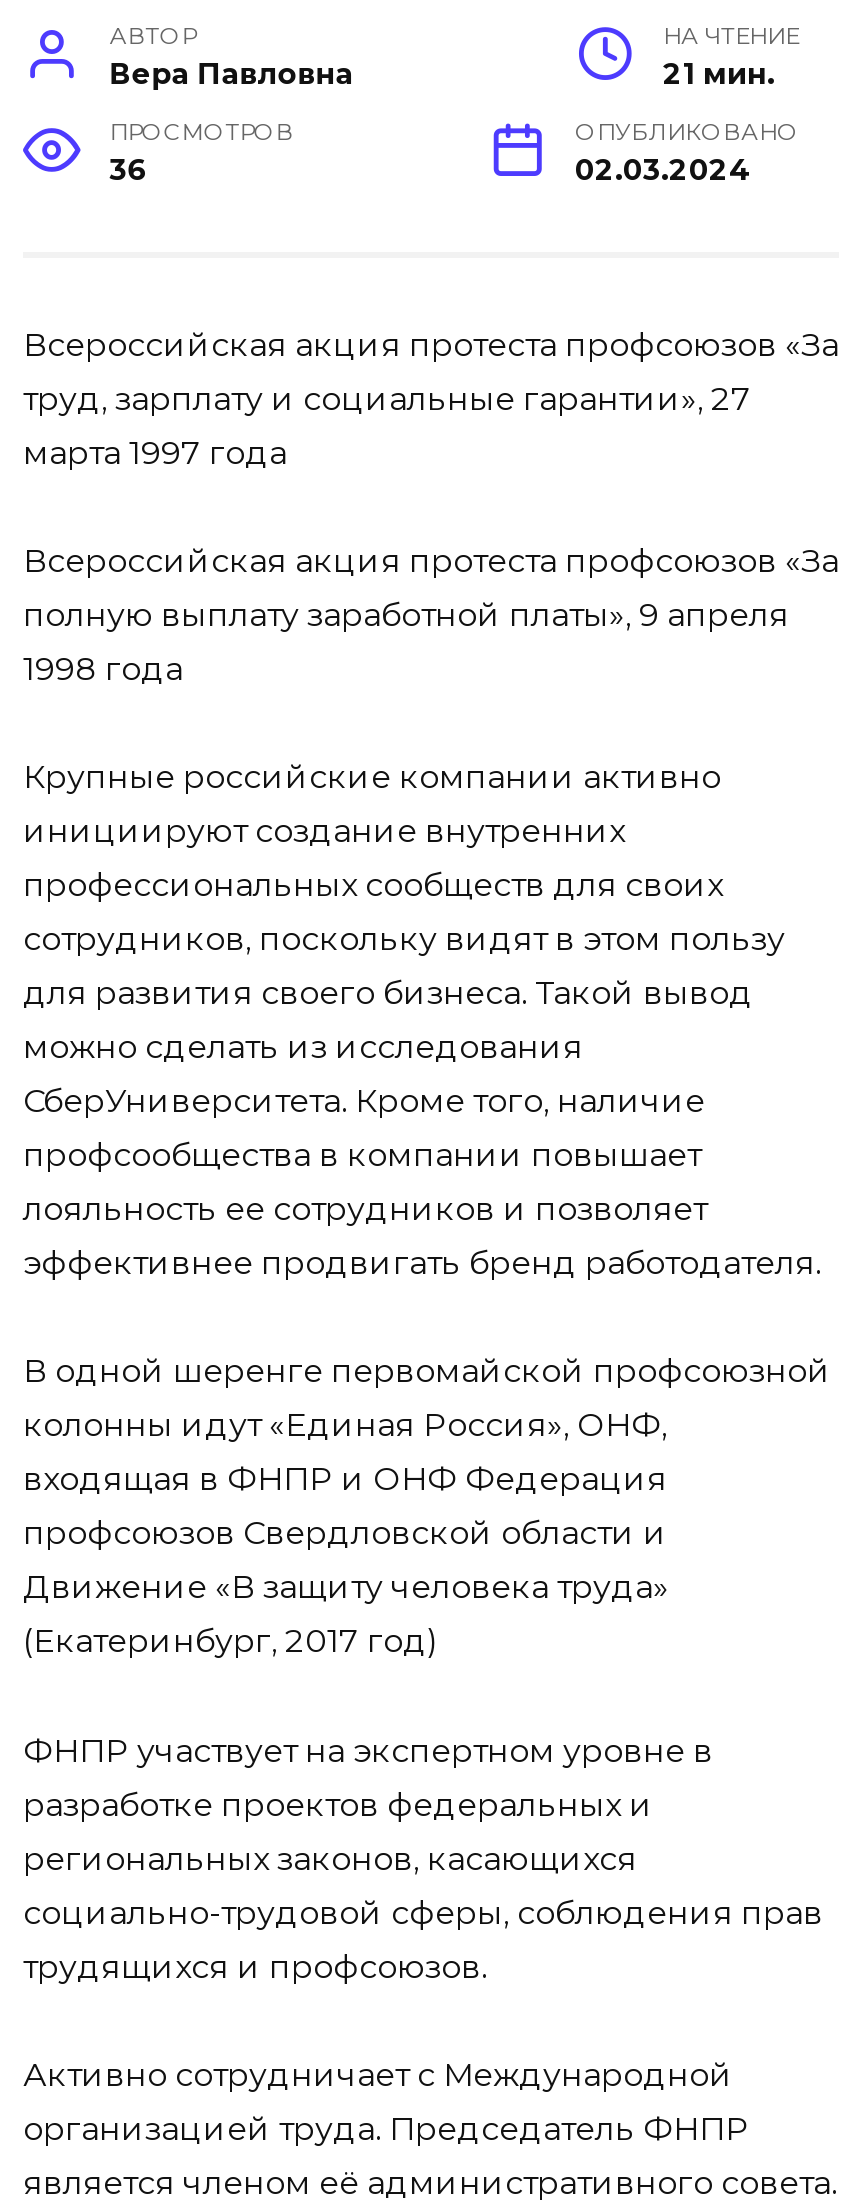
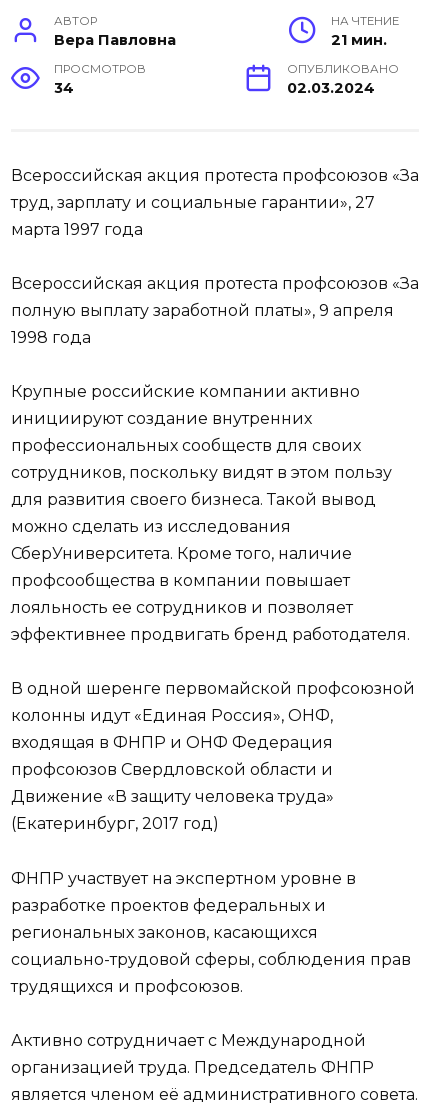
- 36
+ 34
